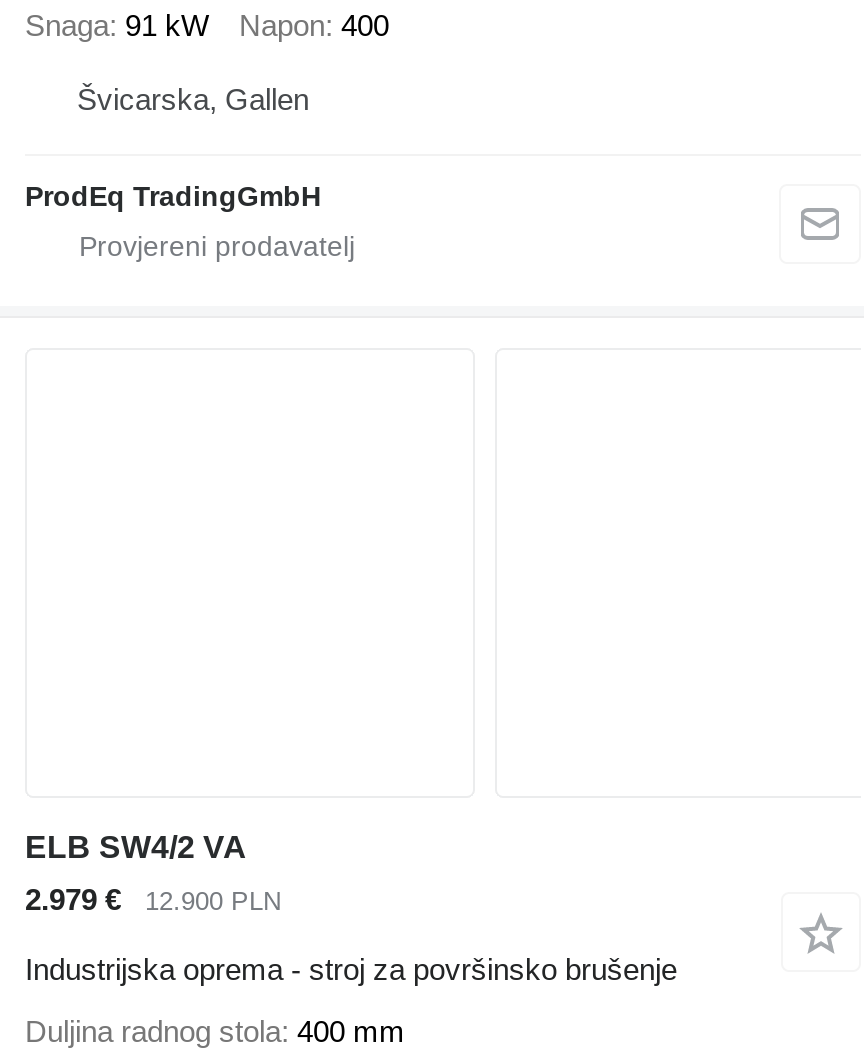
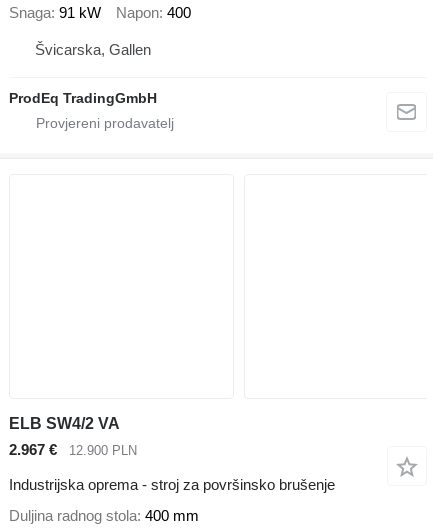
- 2.979 € 12.900 PLN
+ 2.967 € 12.900 PLN
